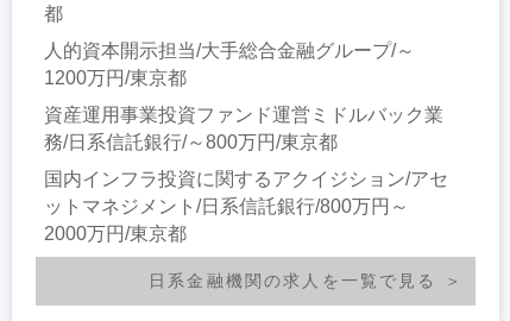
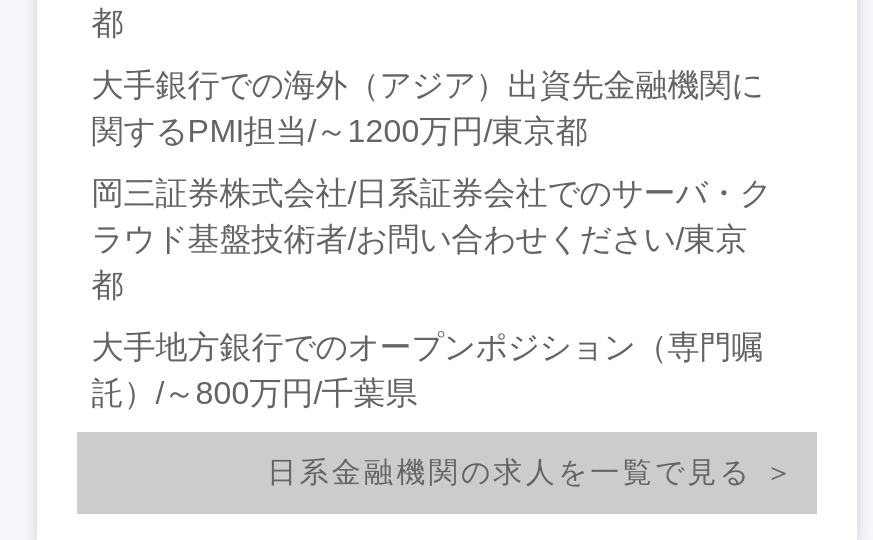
- 人的資本開示担当/大手総合金融グループ/～
- 1200万円/東京都
+ 大手銀行での海外（アジア）出資先金融機関に
+ 関するPMI担当/～1200万円/東京都

- 資産運用事業投資ファンド運営ミドルバック業
- 務/日系信託銀行/～800万円/東京都
+ 岡三証券株式会社/日系証券会社でのサーバ・ク
+ ラウド基盤技術者/お問い合わせください/東京
+ 都

- 国内インフラ投資に関するアクイジション/アセ
- ットマネジメント/日系信託銀行/800万円～
- 2000万円/東京都
+ 大手地方銀行でのオープンポジション（専門嘱
+ 託）/～800万円/千葉県
